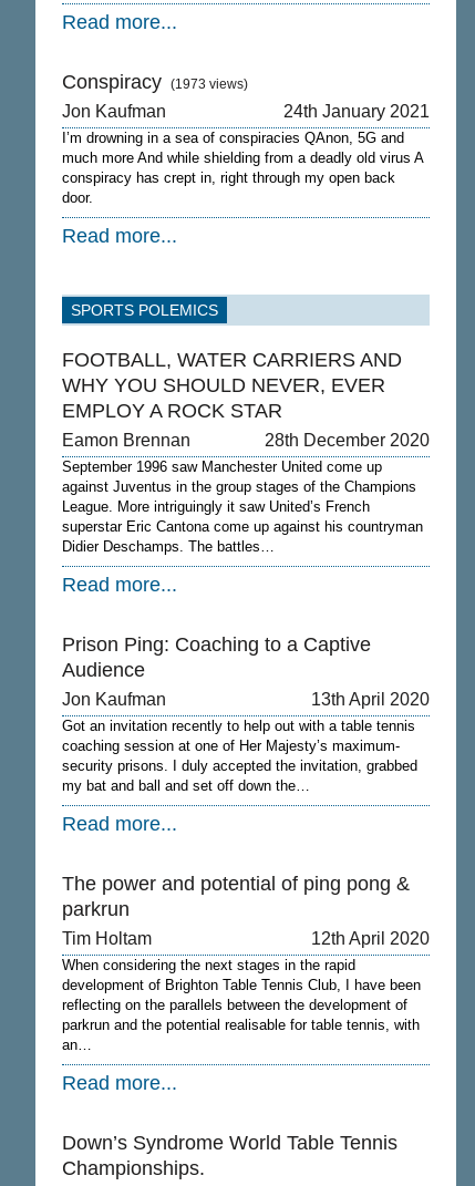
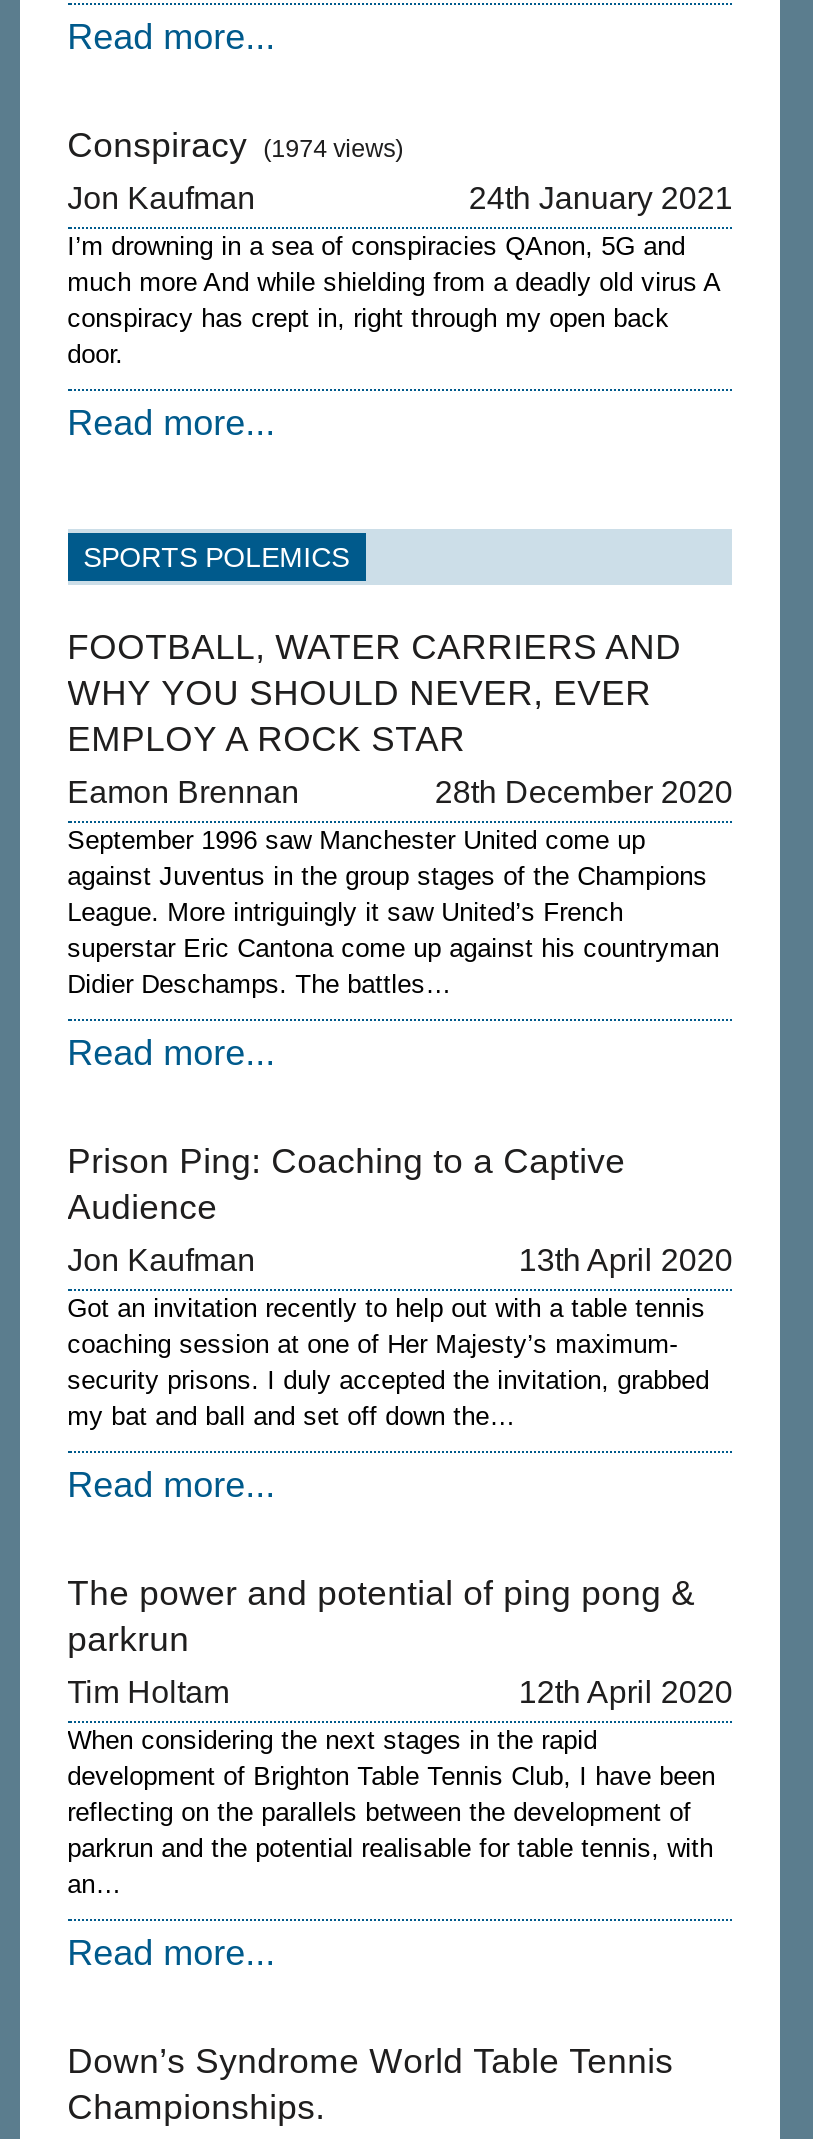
- Conspiracy (1973 views)
+ Conspiracy (1974 views)
